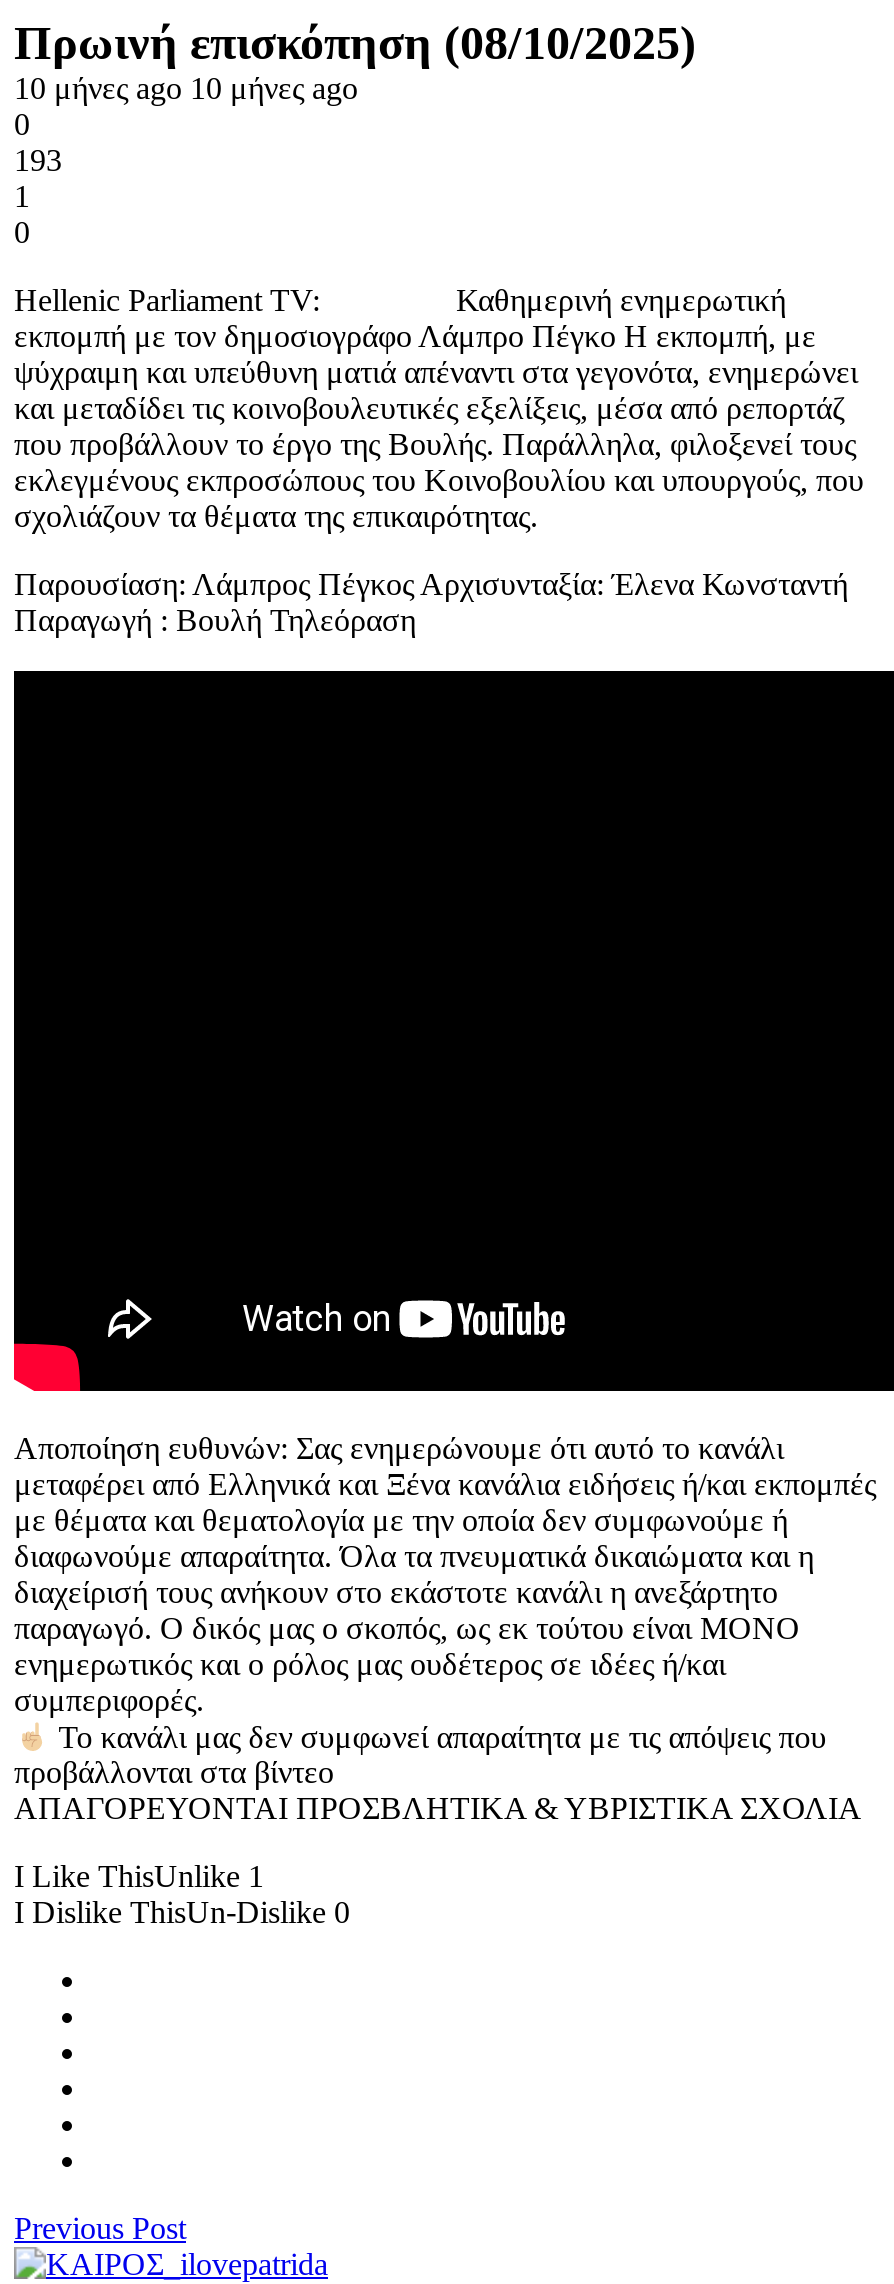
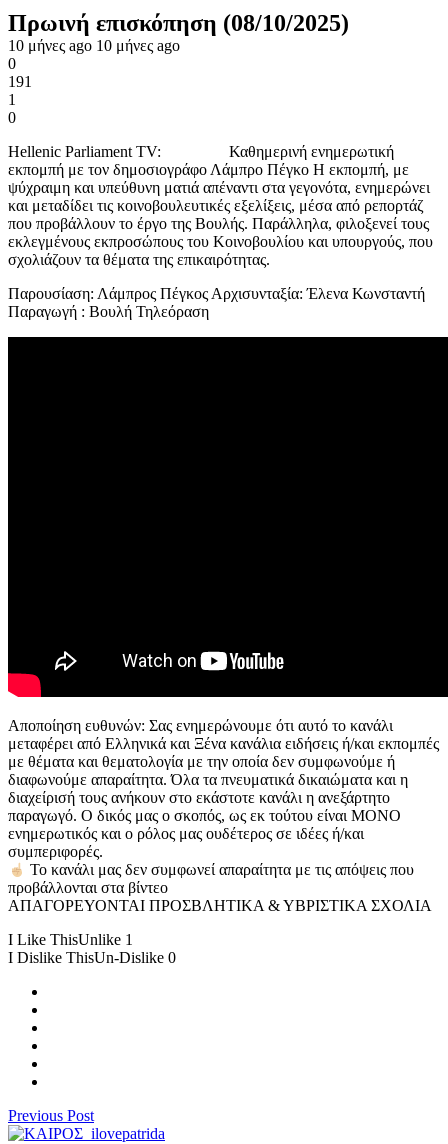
- 193
+ 191
